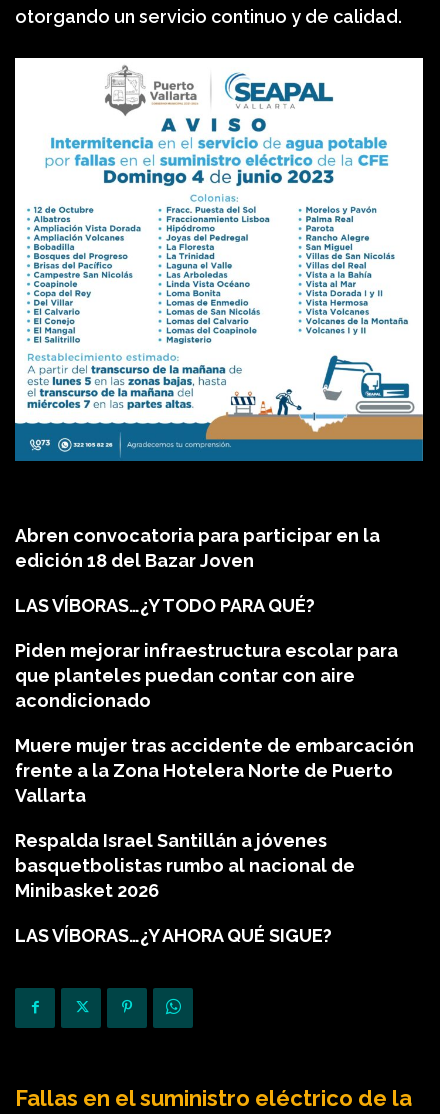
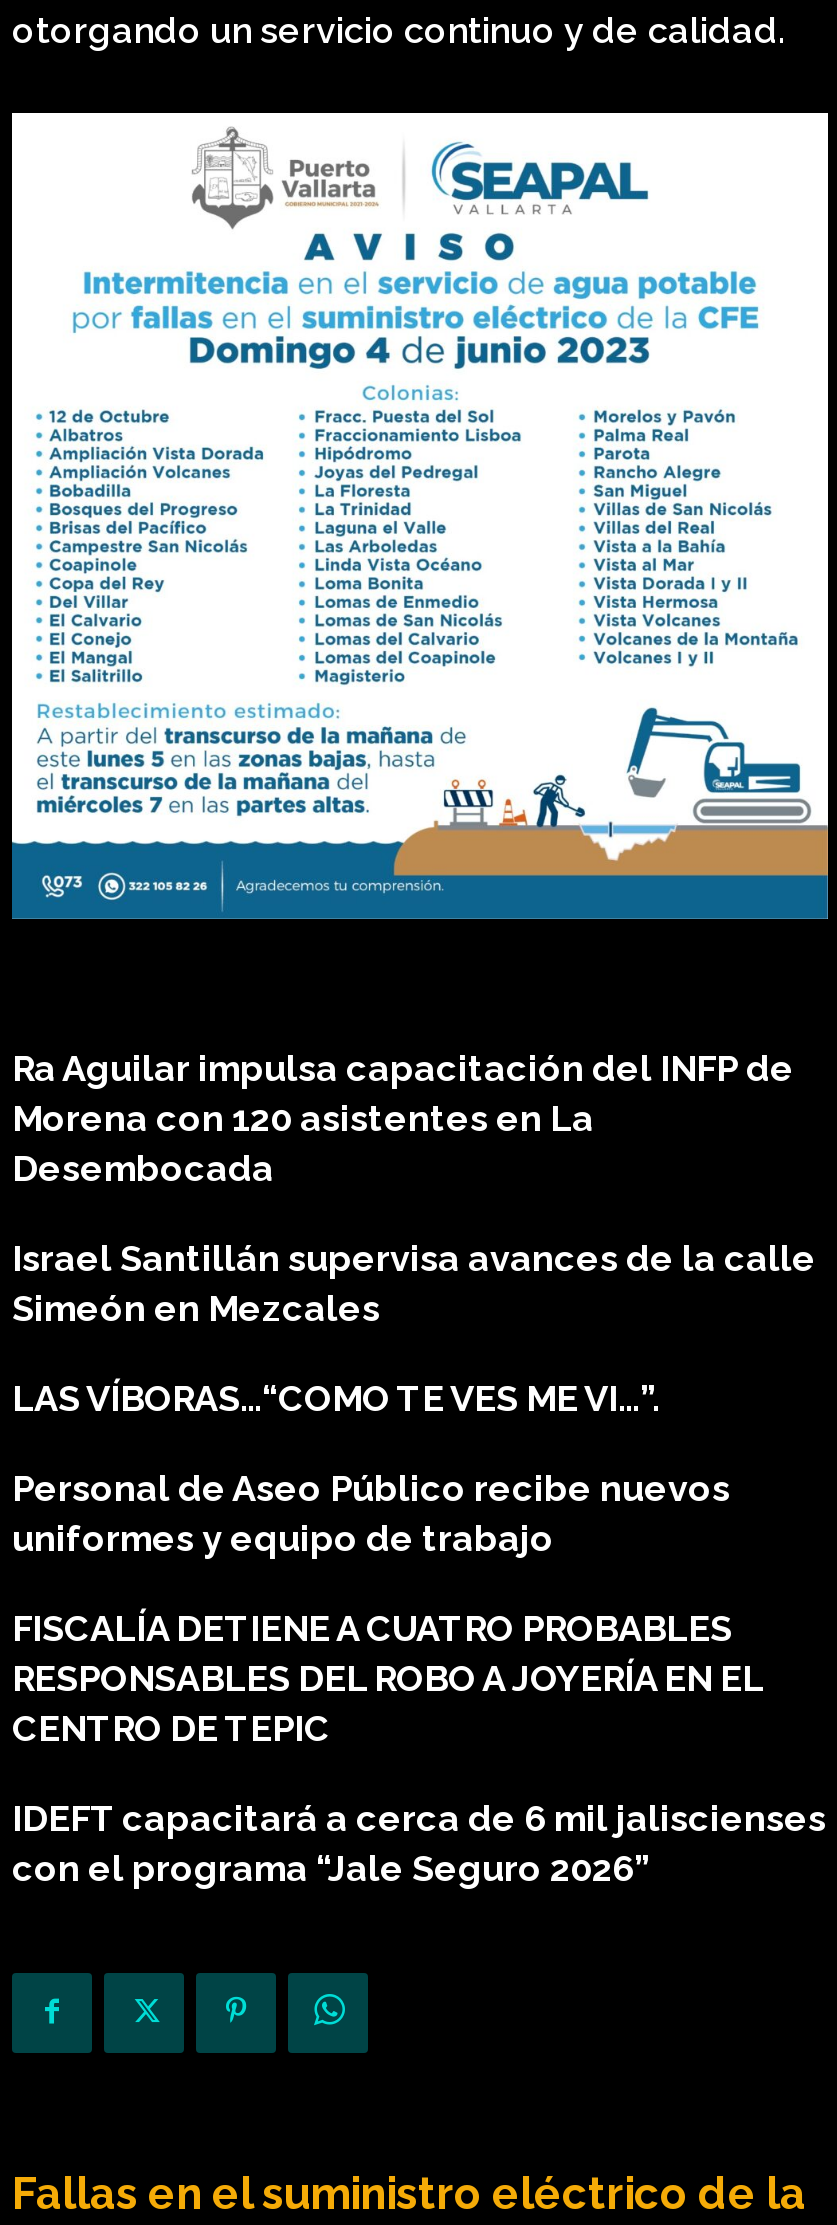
- Abren convocatoria para participar en la
- edición 18 del Bazar Joven
+ Ra Aguilar impulsa capacitación del INFP de
+ Morena con 120 asistentes en La
+ Desembocada

- LAS VÍBORAS…¿Y TODO PARA QUÉ?
+ Israel Santillán supervisa avances de la calle
+ Simeón en Mezcales

- Piden mejorar infraestructura escolar para
- que planteles puedan contar con aire
- acondicionado
+ LAS VÍBORAS…“COMO TE VES ME VI…”.

- Muere mujer tras accidente de embarcación
- frente a la Zona Hotelera Norte de Puerto
- Vallarta
+ Personal de Aseo Público recibe nuevos
+ uniformes y equipo de trabajo

- Respalda Israel Santillán a jóvenes
- basquetbolistas rumbo al nacional de
- Minibasket 2026
+ FISCALÍA DETIENE A CUATRO PROBABLES
+ RESPONSABLES DEL ROBO A JOYERÍA EN EL
+ CENTRO DE TEPIC

- LAS VÍBORAS…¿Y AHORA QUÉ SIGUE?
+ IDEFT capacitará a cerca de 6 mil jaliscienses
+ con el programa “Jale Seguro 2026”
